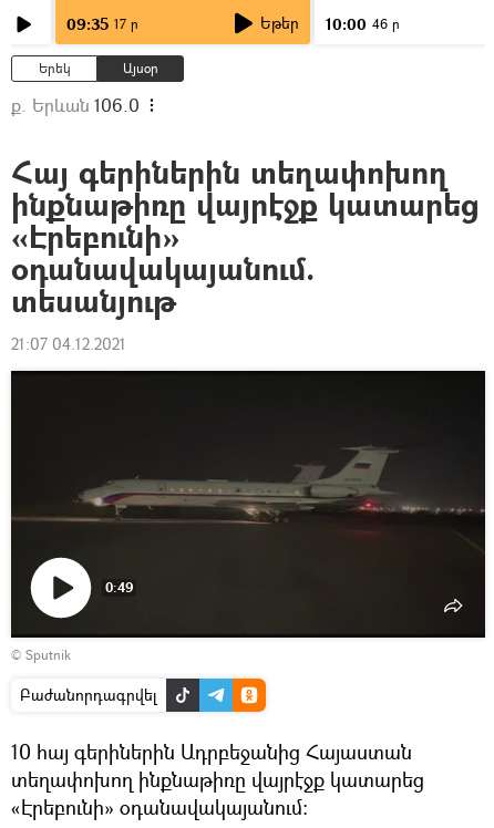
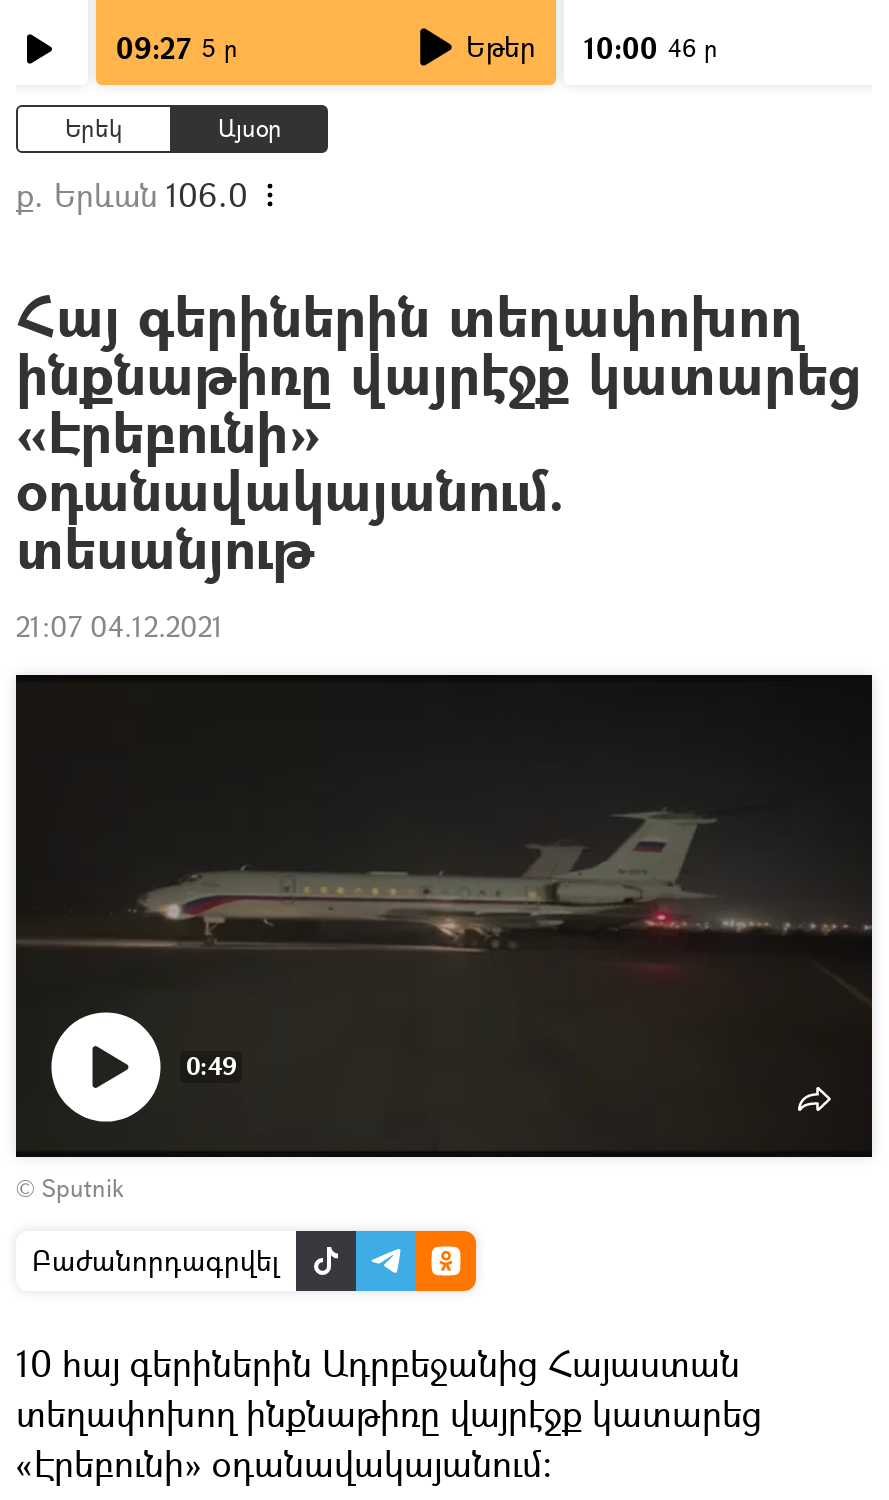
- 09:35 17 ր
+ 09:27 5 ր
